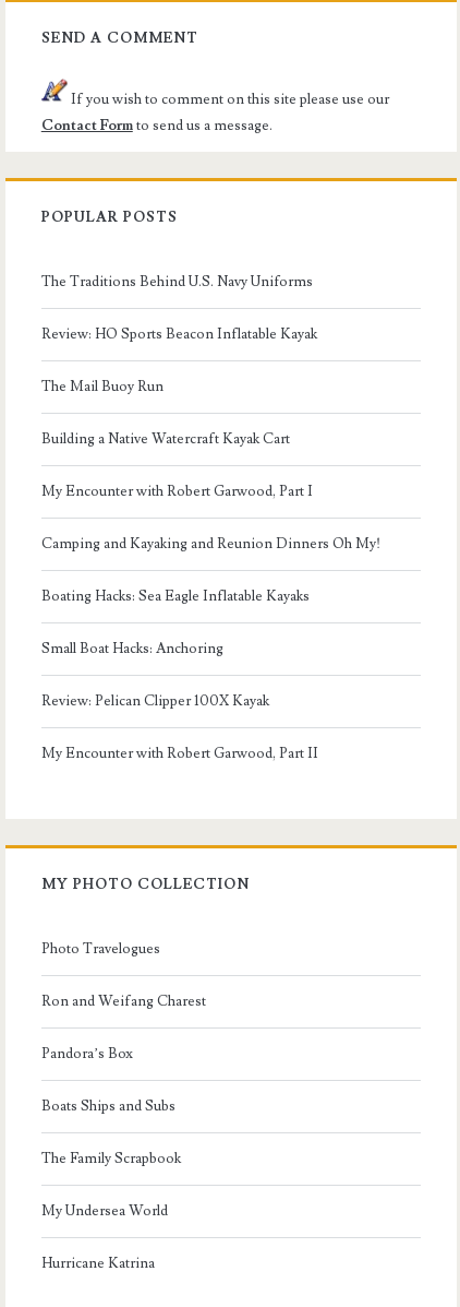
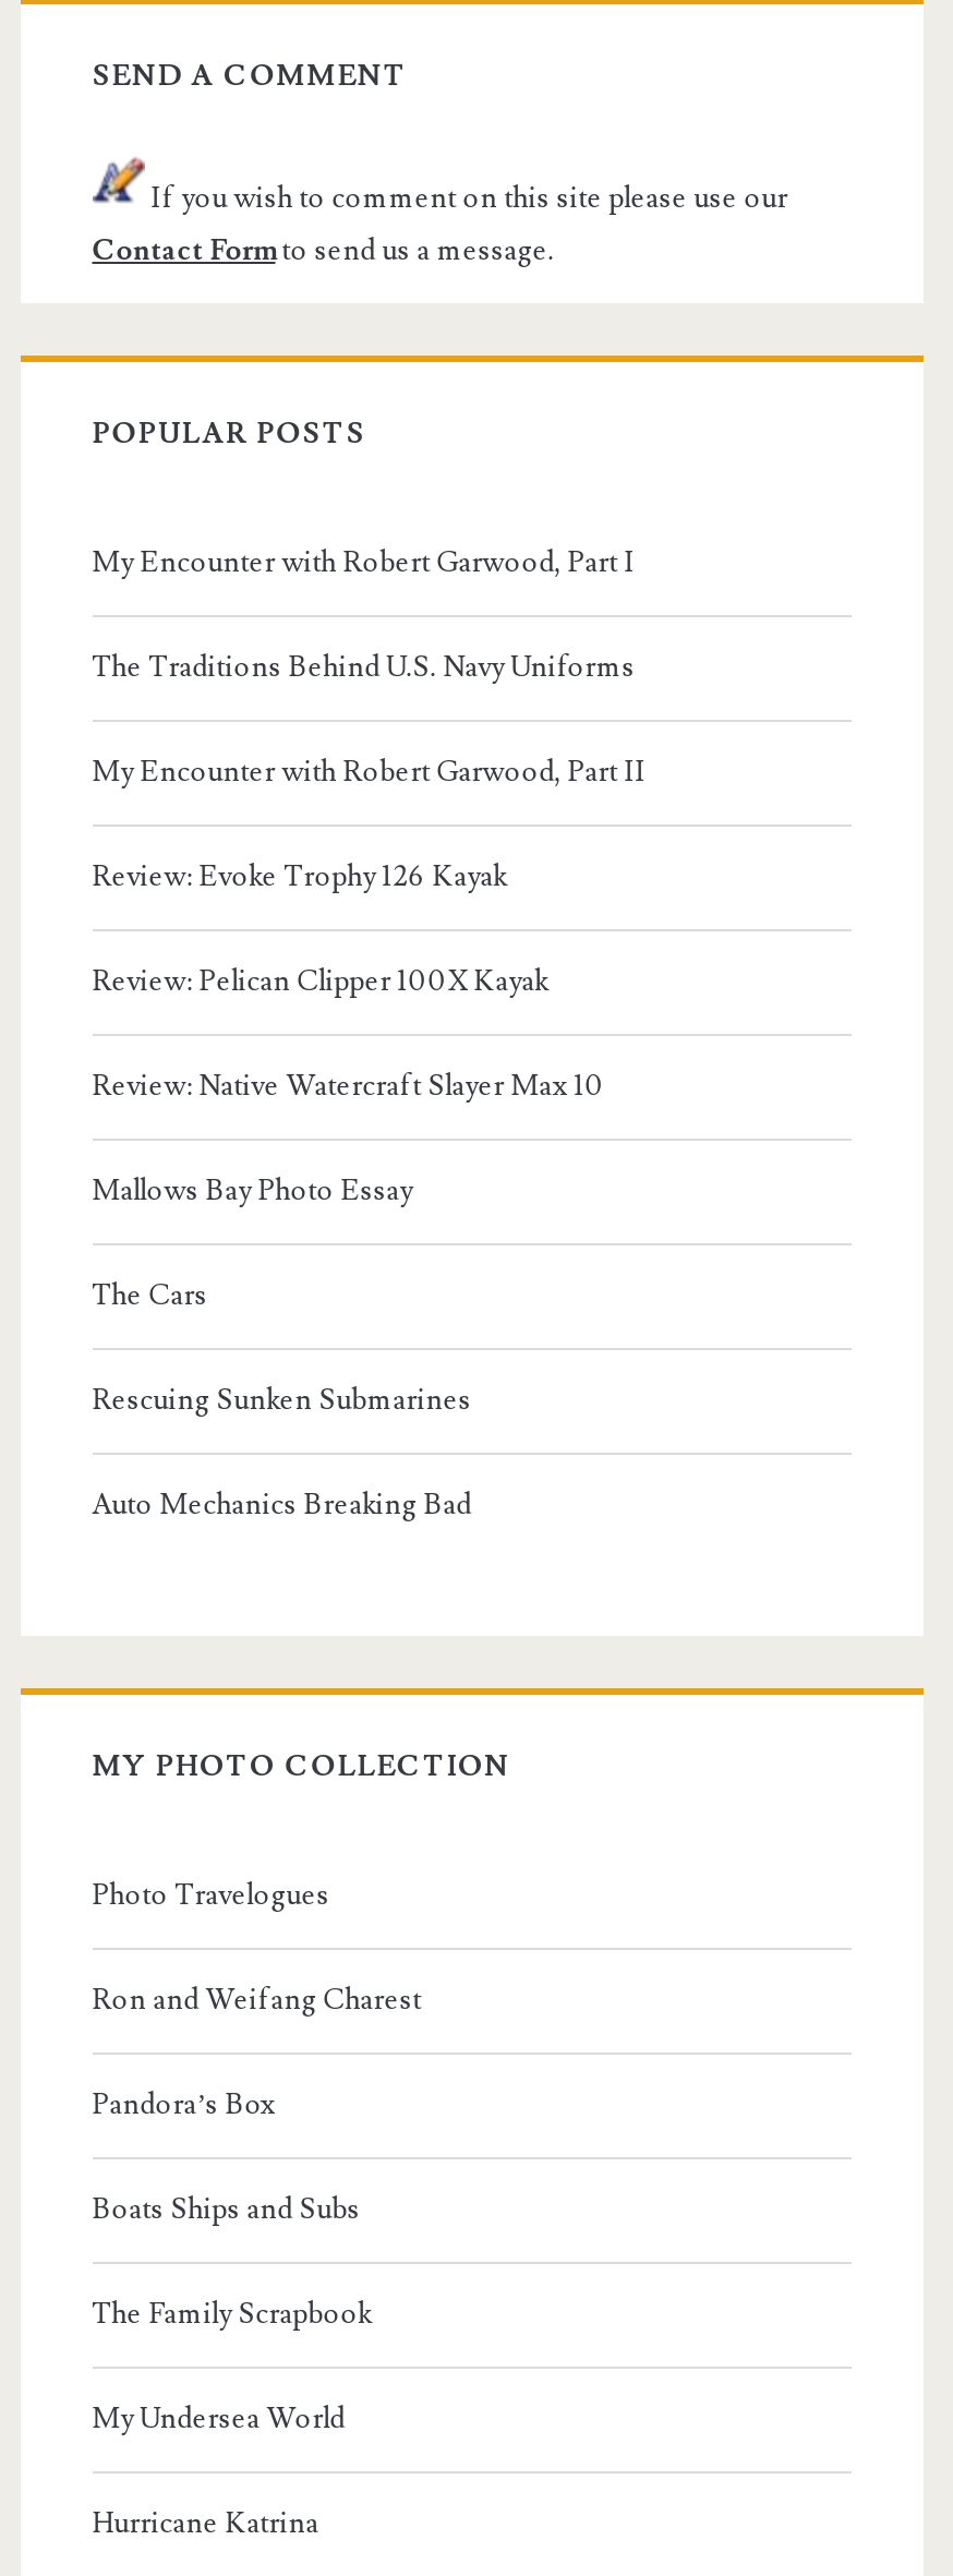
moved down: The Traditions Behind U.S. Navy Uniforms

- Review: HO Sports Beacon Inflatable Kayak
- The Mail Buoy Run
- Building a Native Watercraft Kayak Cart
- Camping and Kayaking and Reunion Dinners Oh My!
- Boating Hacks: Sea Eagle Inflatable Kayaks
- Small Boat Hacks: Anchoring
+ Review: Evoke Trophy 126 Kayak

moved up: My Encounter with Robert Garwood, Part I

moved up: Review: Pelican Clipper 100X Kayak

+ Review: Native Watercraft Slayer Max 10
+ Mallows Bay Photo Essay
+ The Cars
+ Rescuing Sunken Submarines
+ Auto Mechanics Breaking Bad

moved up: My Encounter with Robert Garwood, Part II
